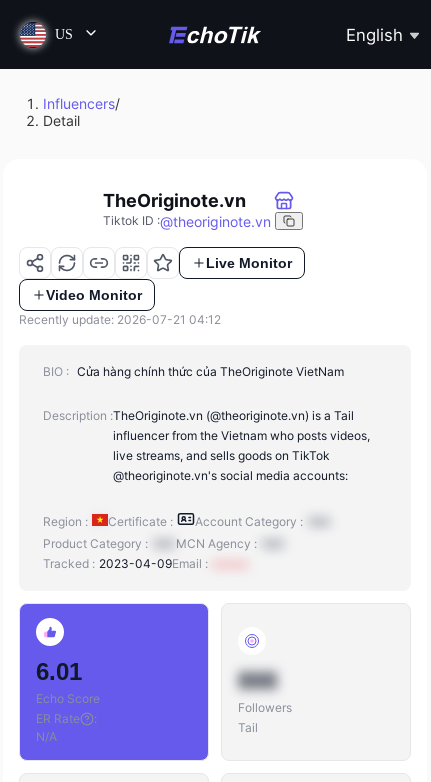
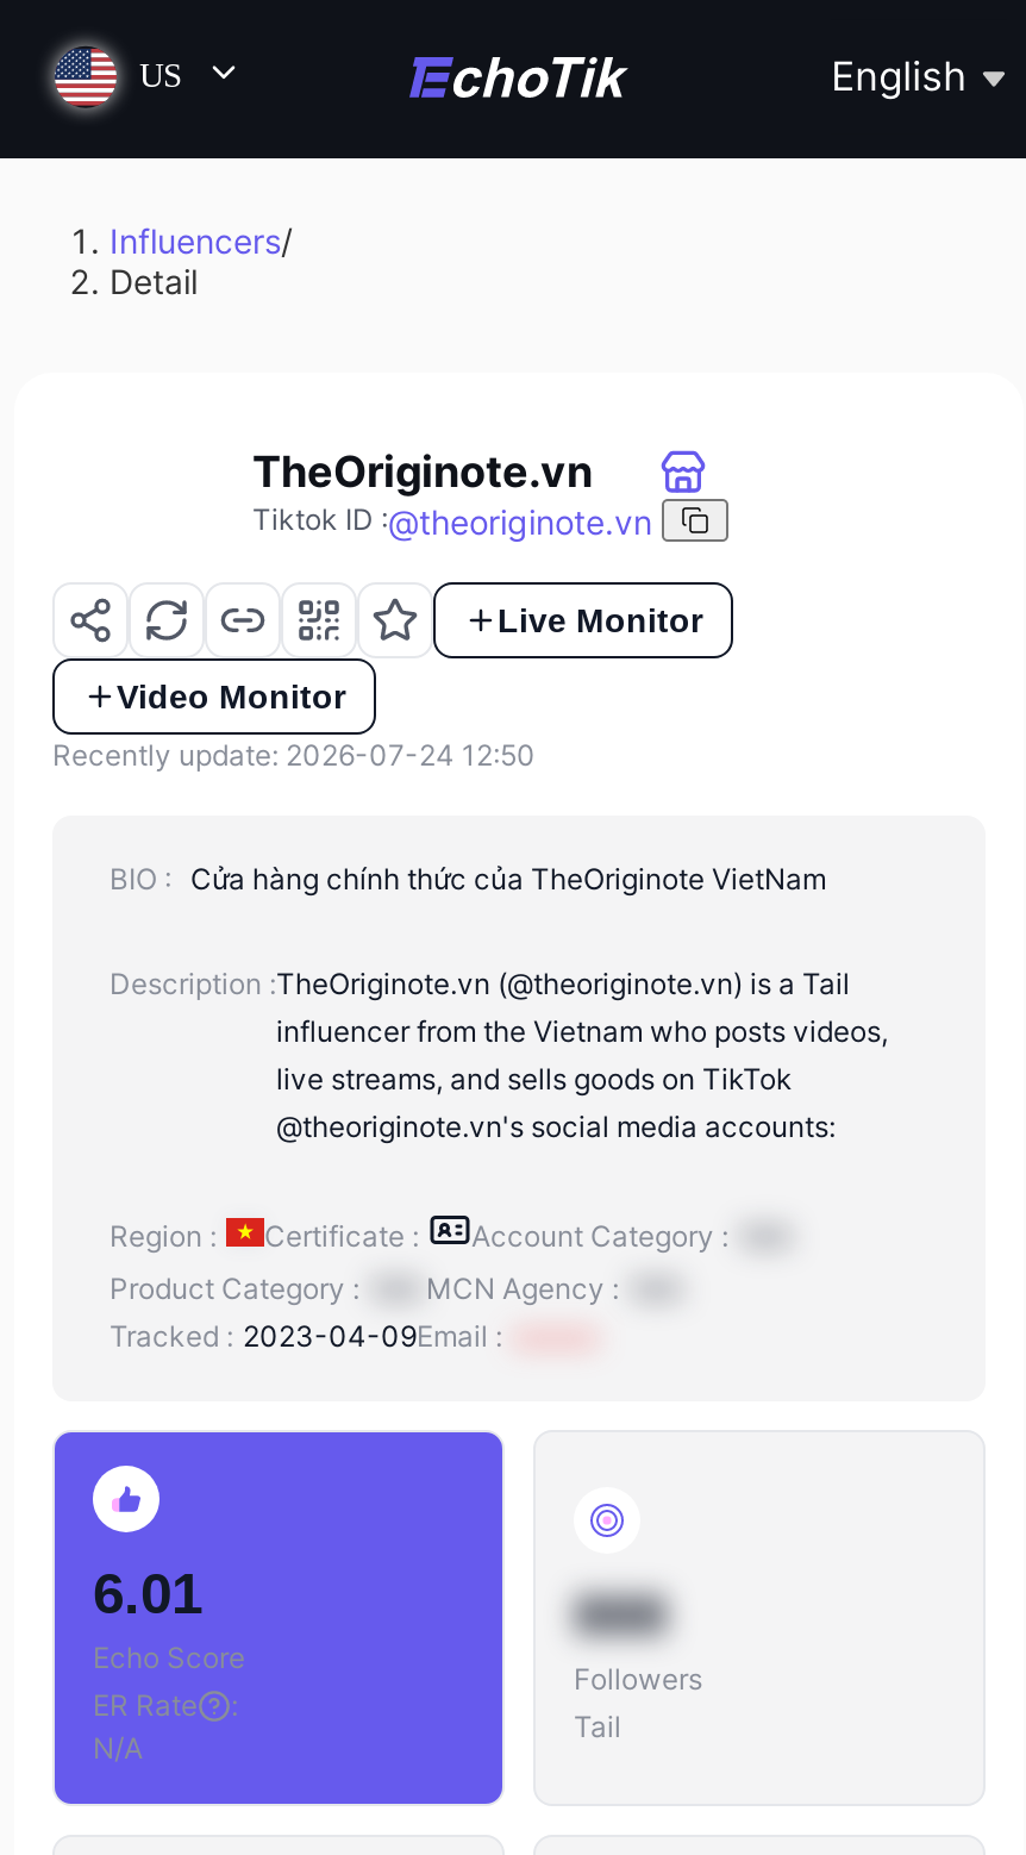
- Recently update: 2026-07-21 04:12
+ Recently update: 2026-07-24 12:50
